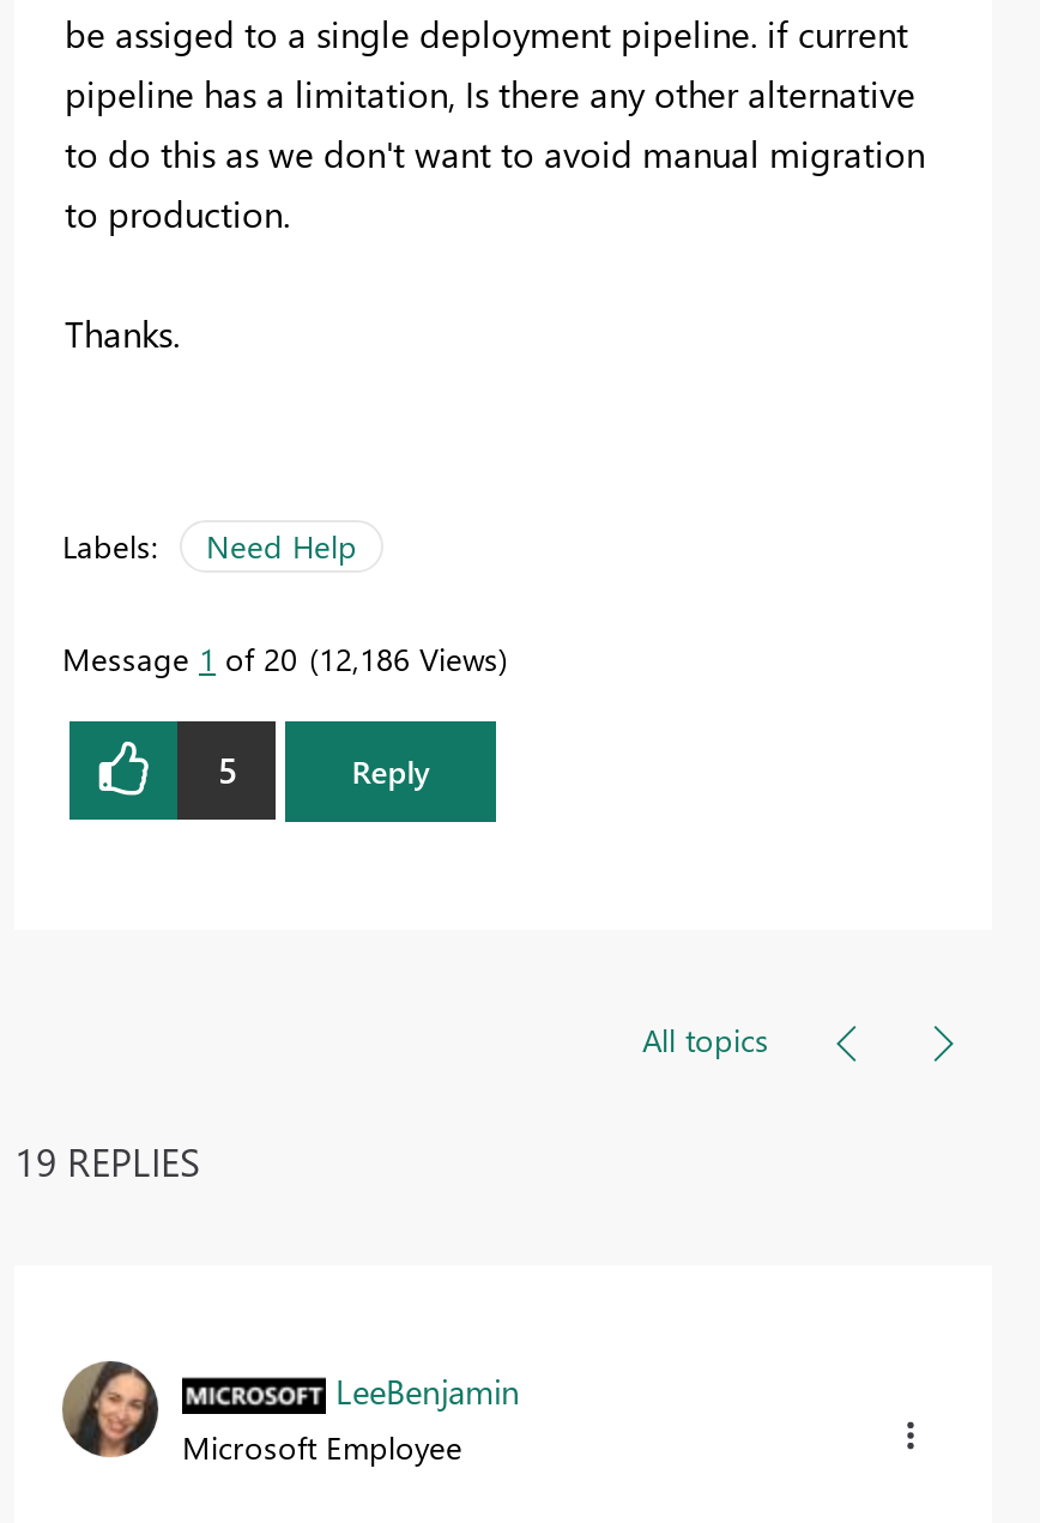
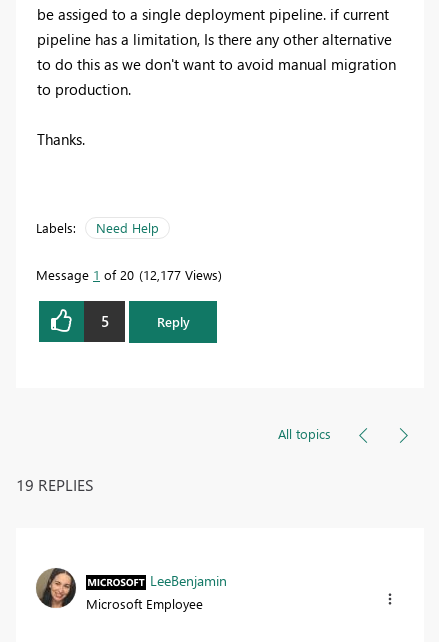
- Message 1 of 20 12,186 Views
+ Message 1 of 20 12,177 Views
